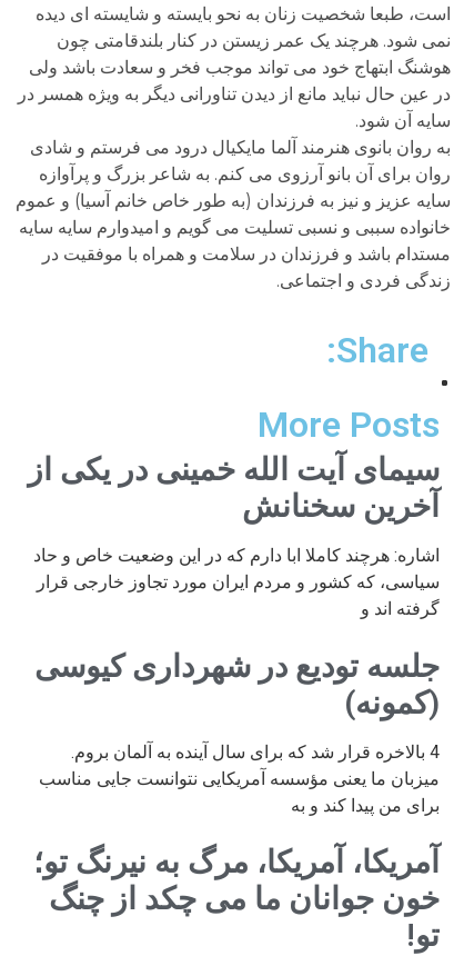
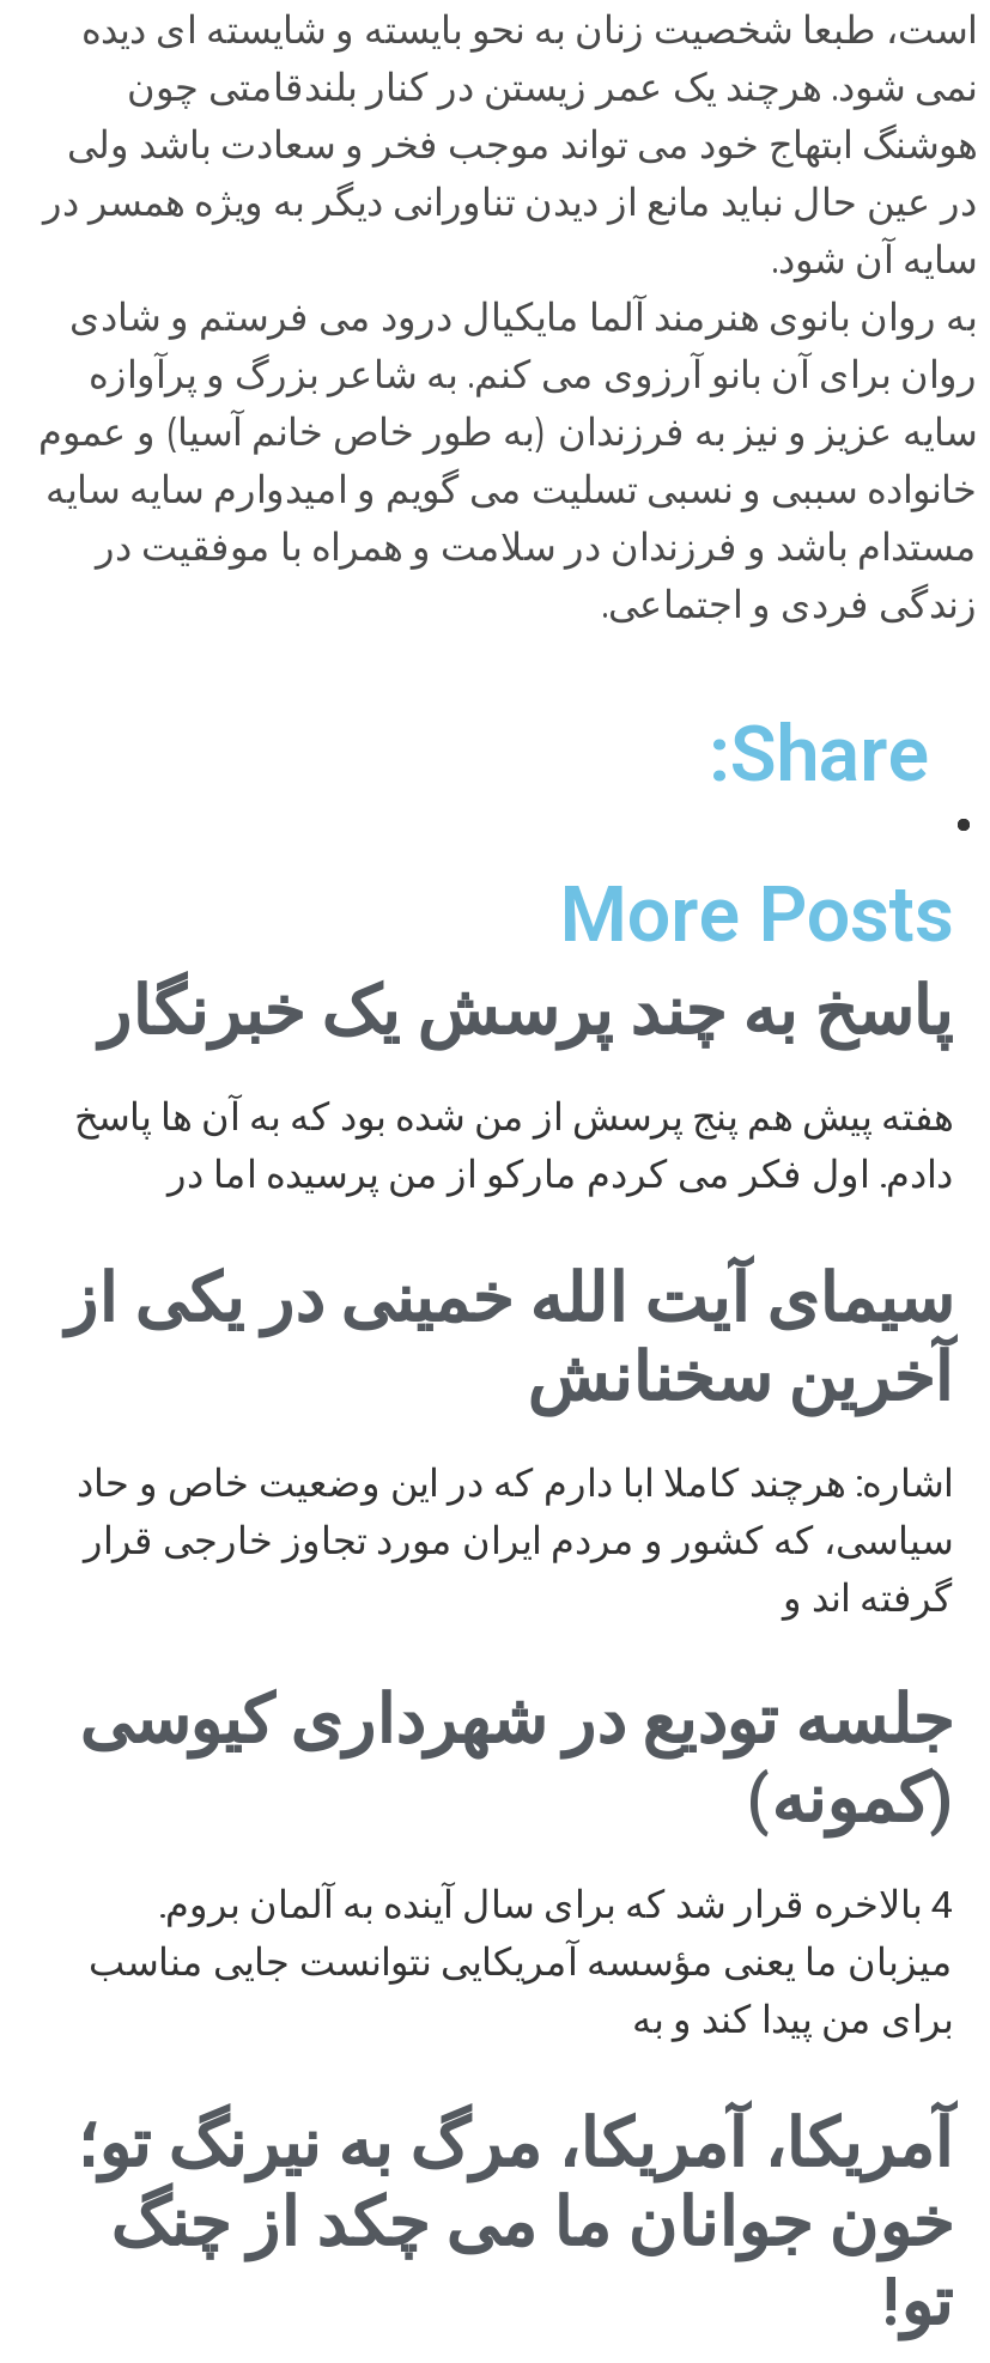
+ پاسخ به چند پرسش یک خبرنگار
+ هفته پیش هم پنج پرسش از من شده بود که به آن ها پاسخ
+ دادم. اول فکر می کردم مارکو از من پرسیده اما در
